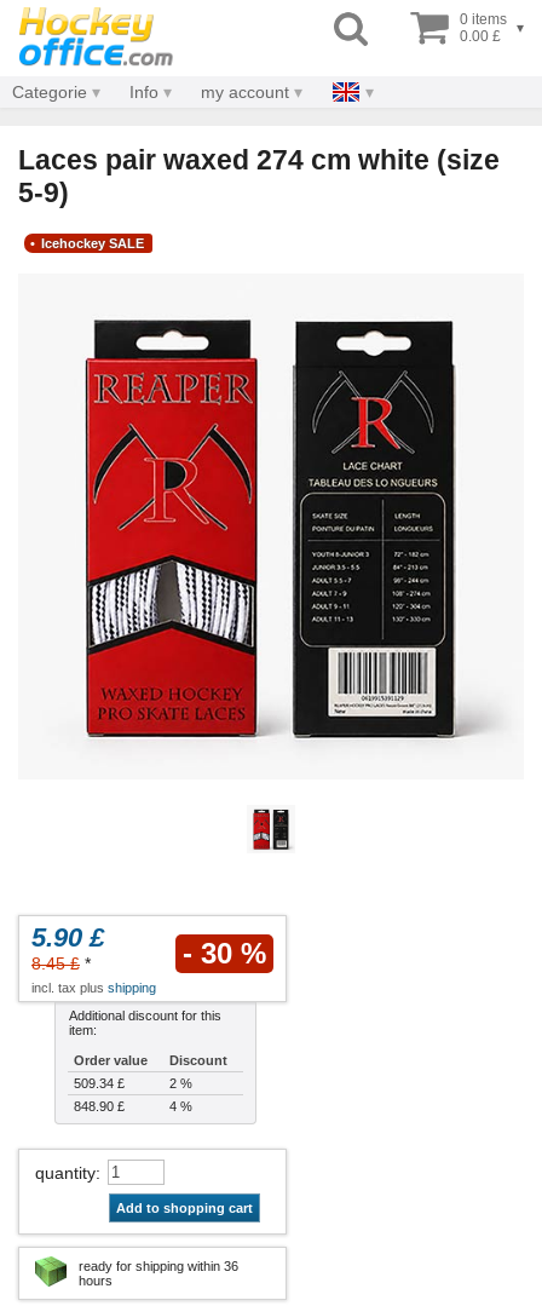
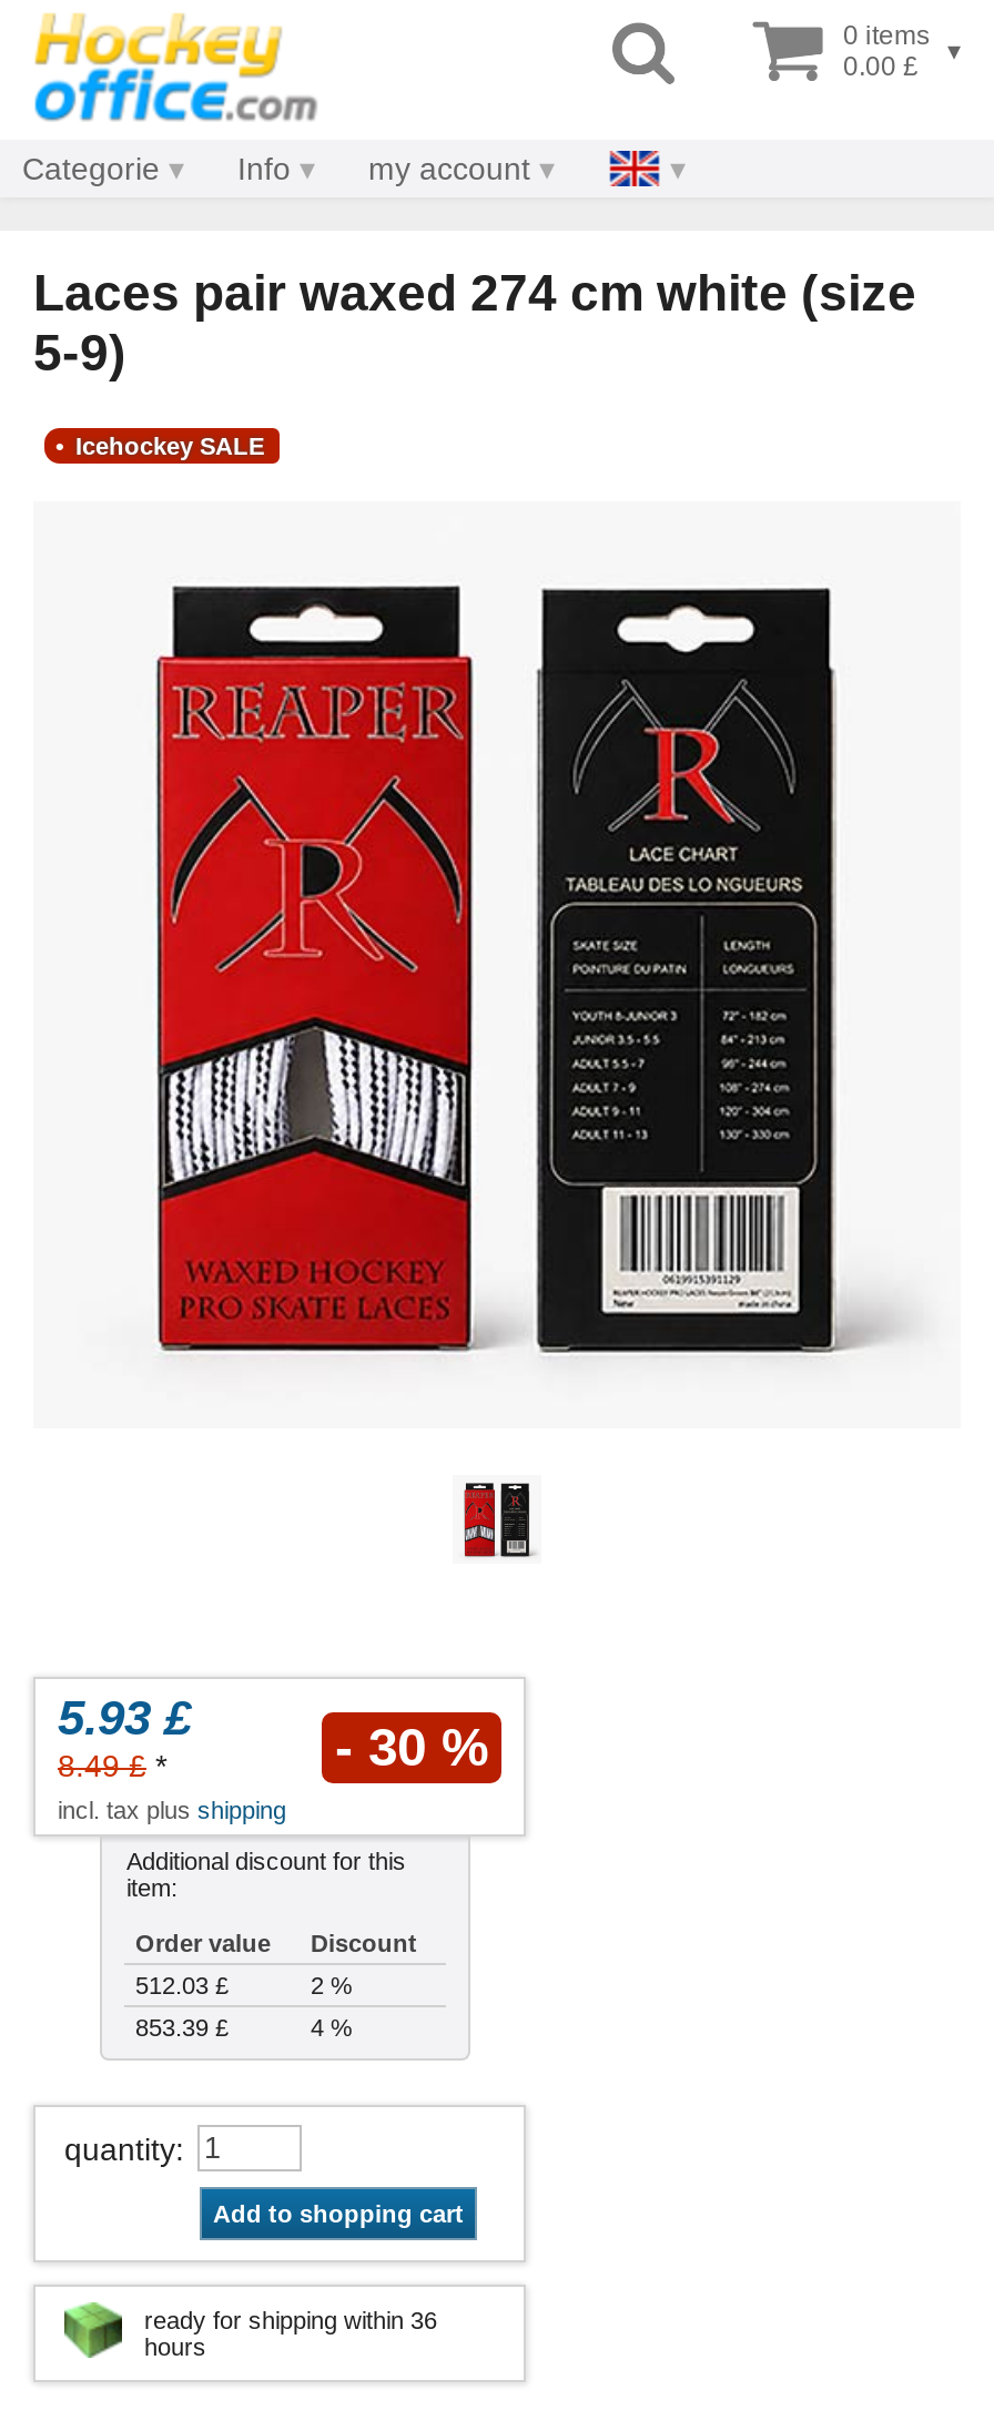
- 5.90 £
+ 5.93 £

- 8.45 £*
+ 8.49 £*

- 509.34 £
+ 512.03 £

- 848.90 £
+ 853.39 £
